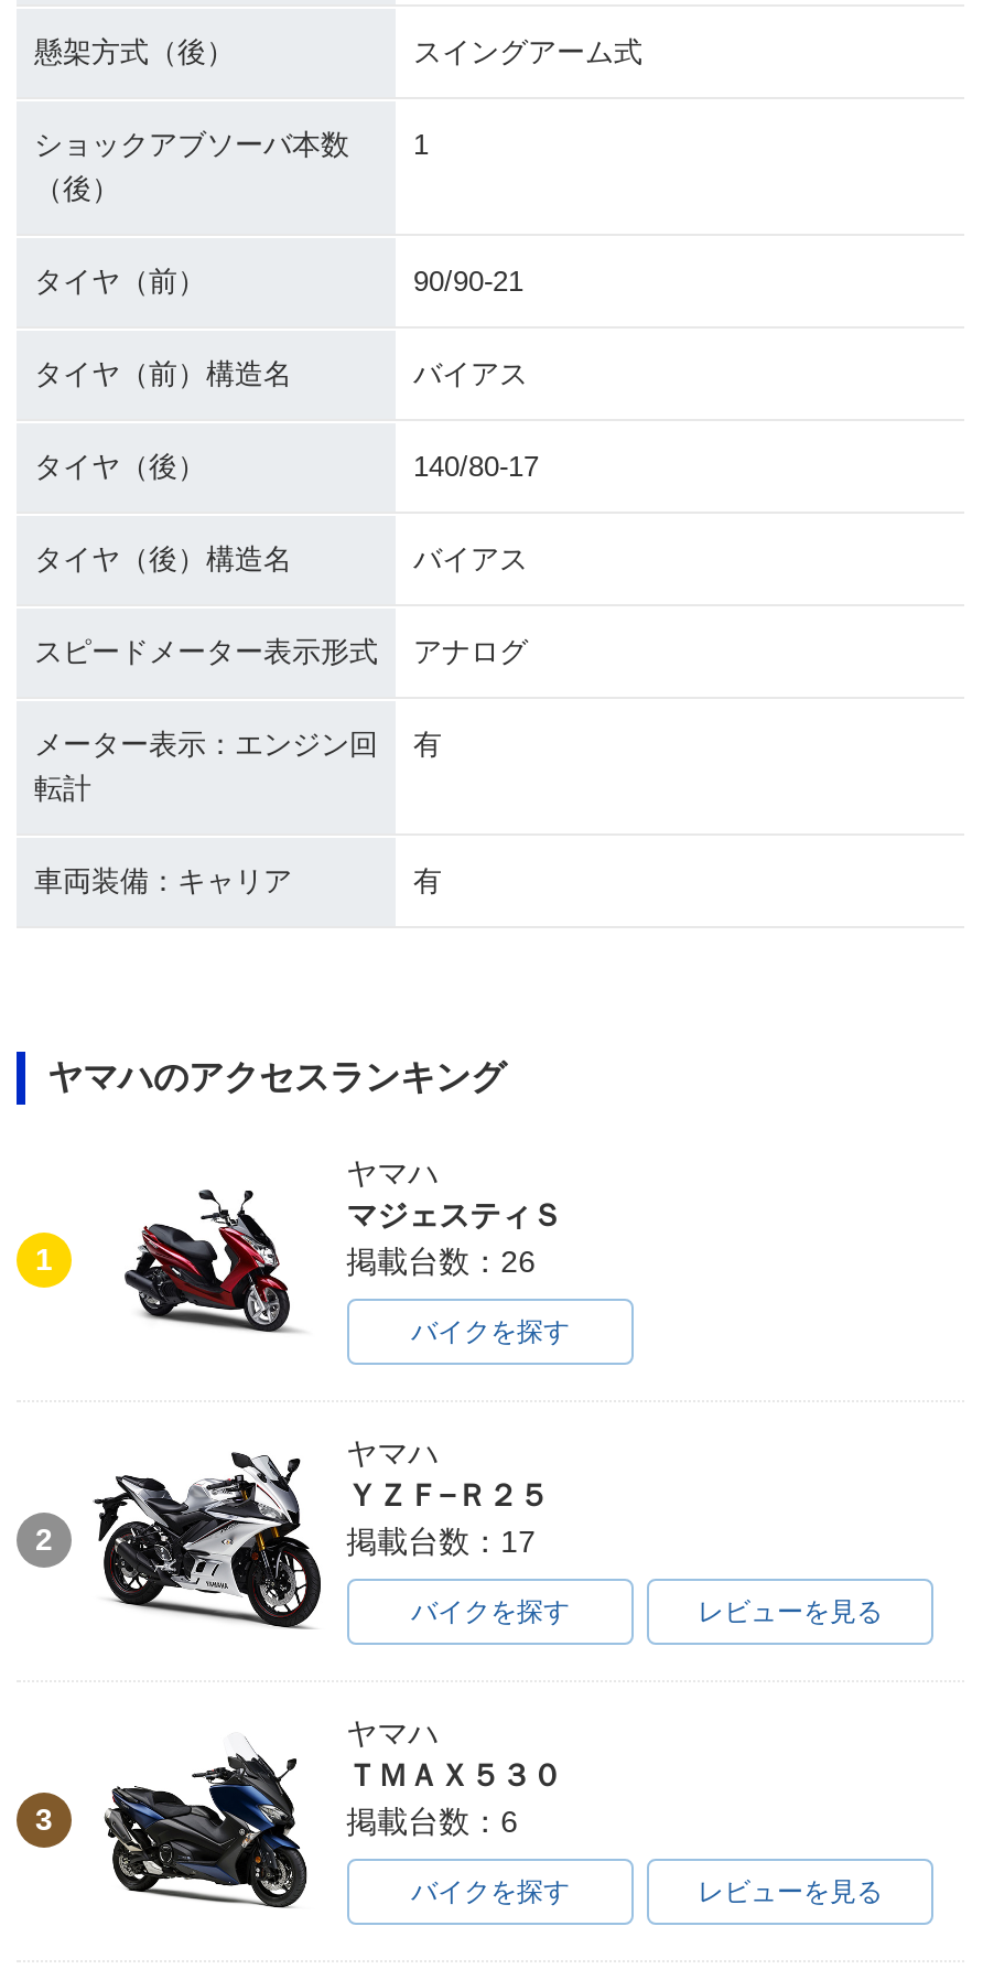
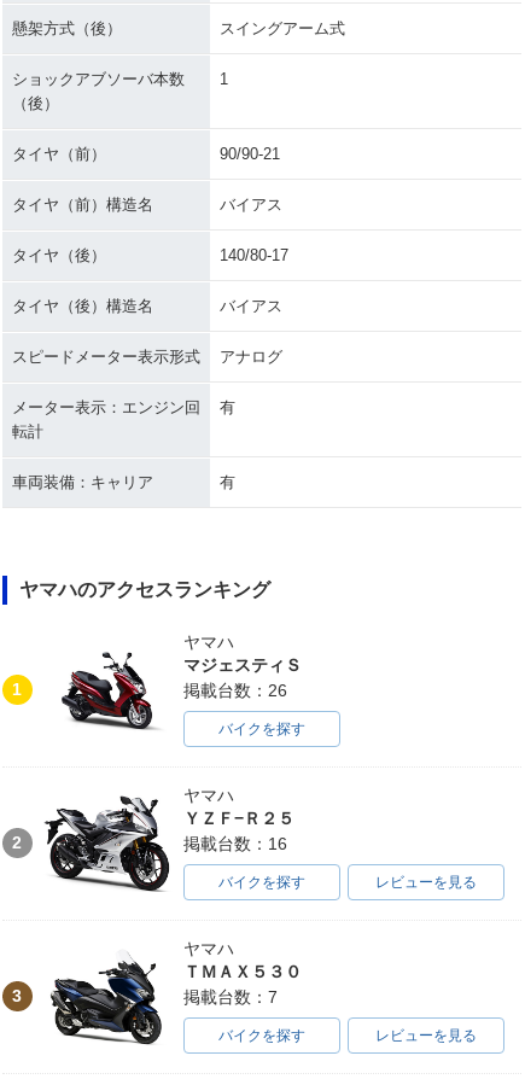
- 掲載台数：17
+ 掲載台数：16

- 掲載台数：6
+ 掲載台数：7
